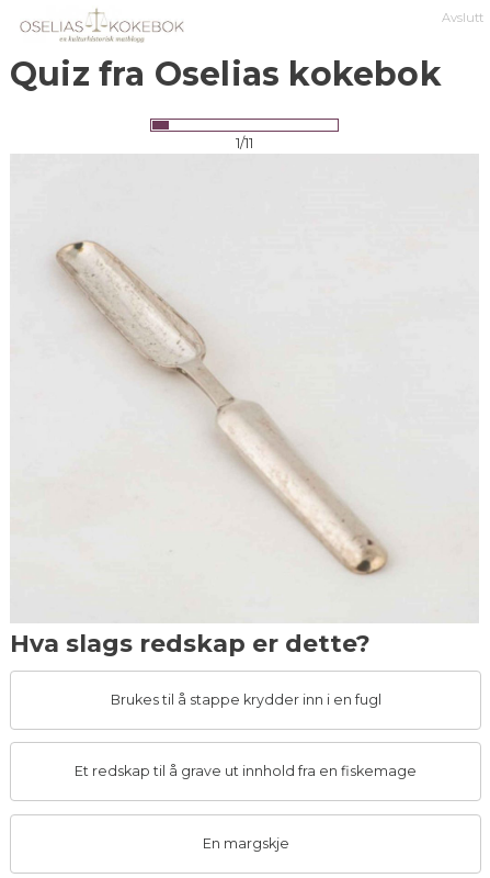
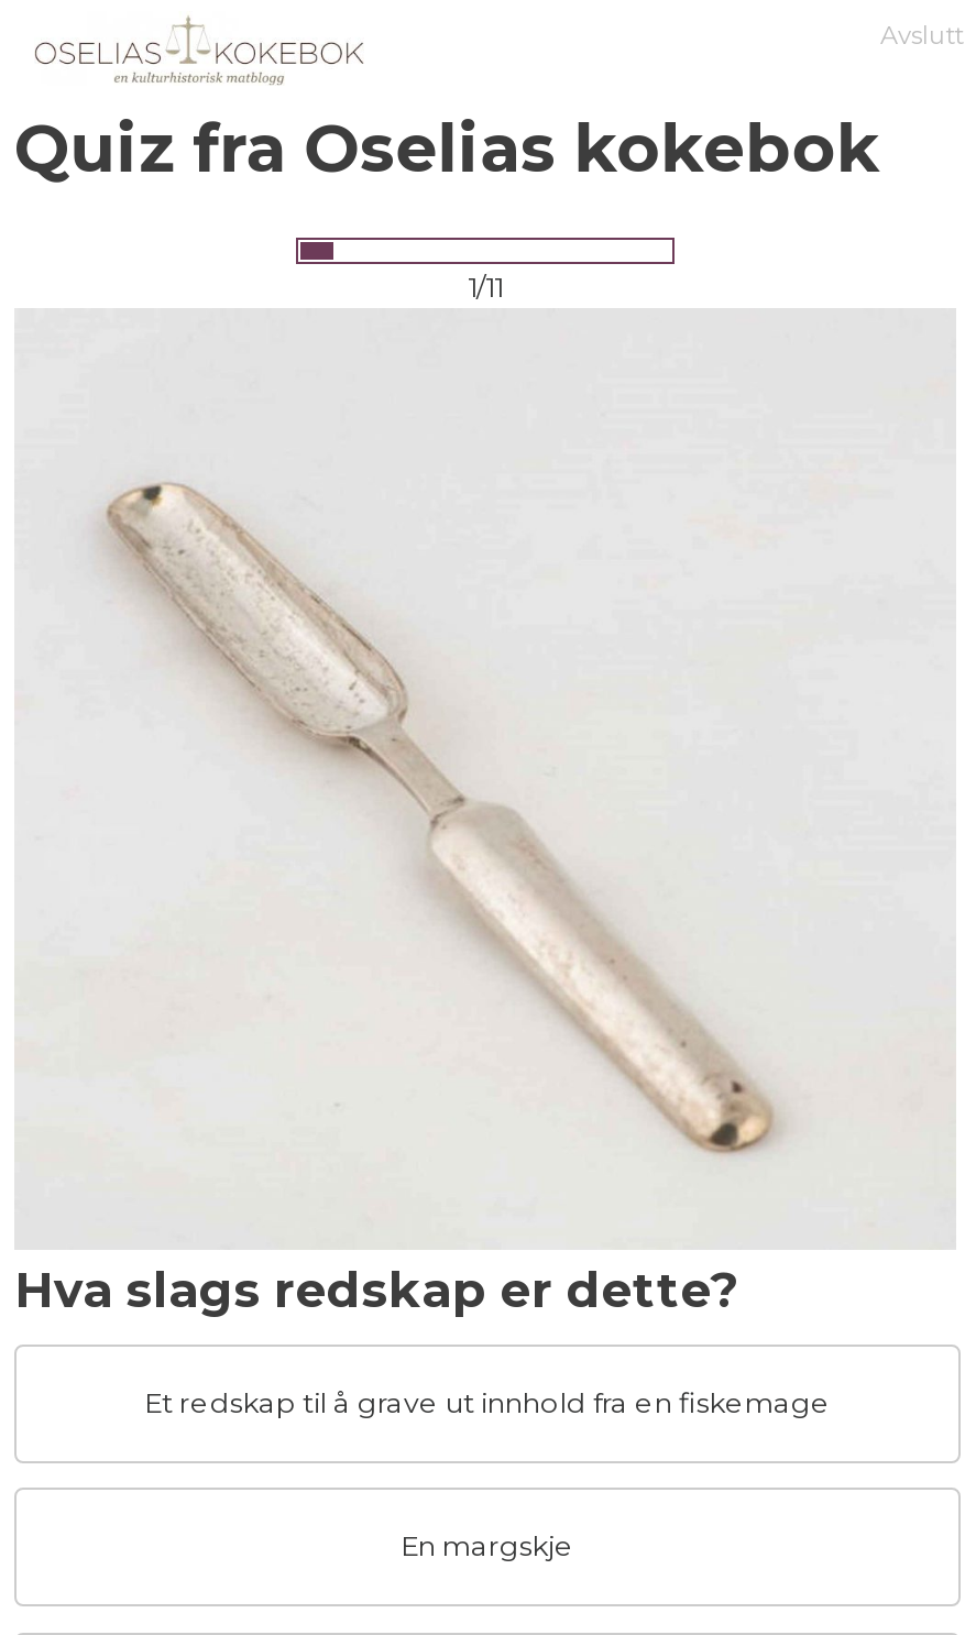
- Brukes til å stappe krydder inn i en fugl
